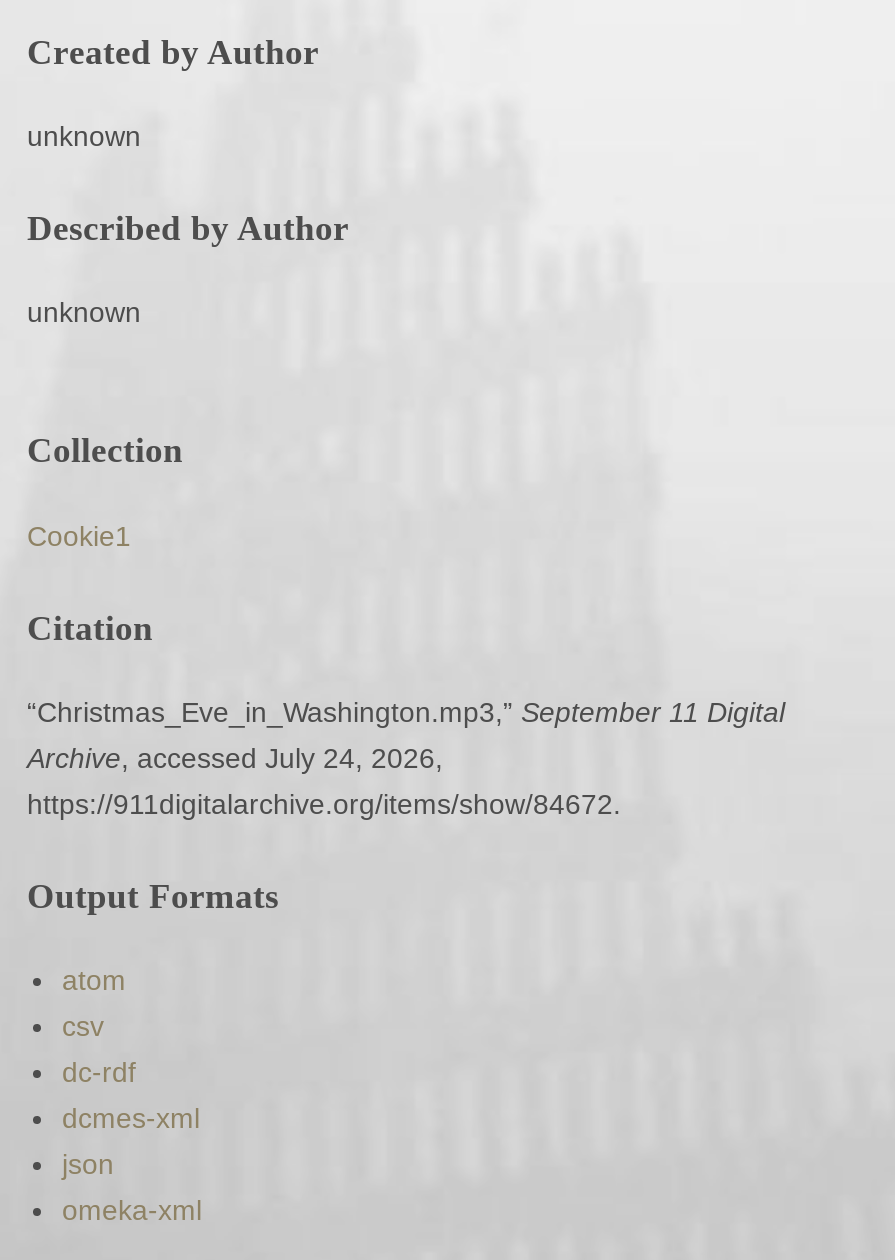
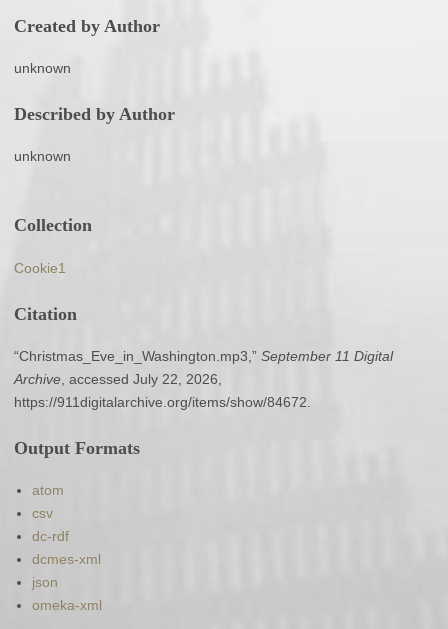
- Archive, accessed July 24, 2026,
+ Archive, accessed July 22, 2026,
